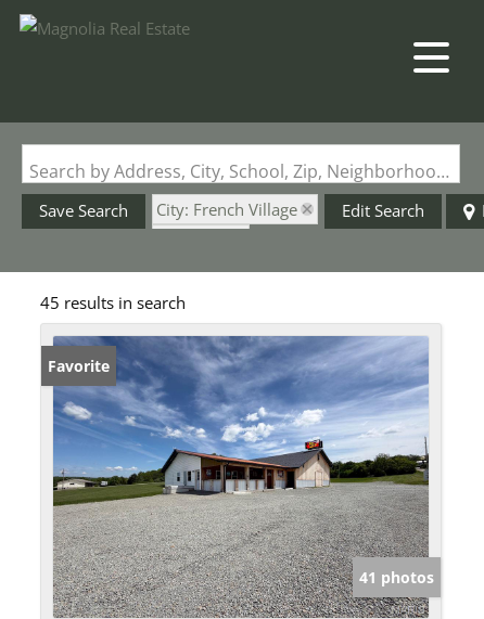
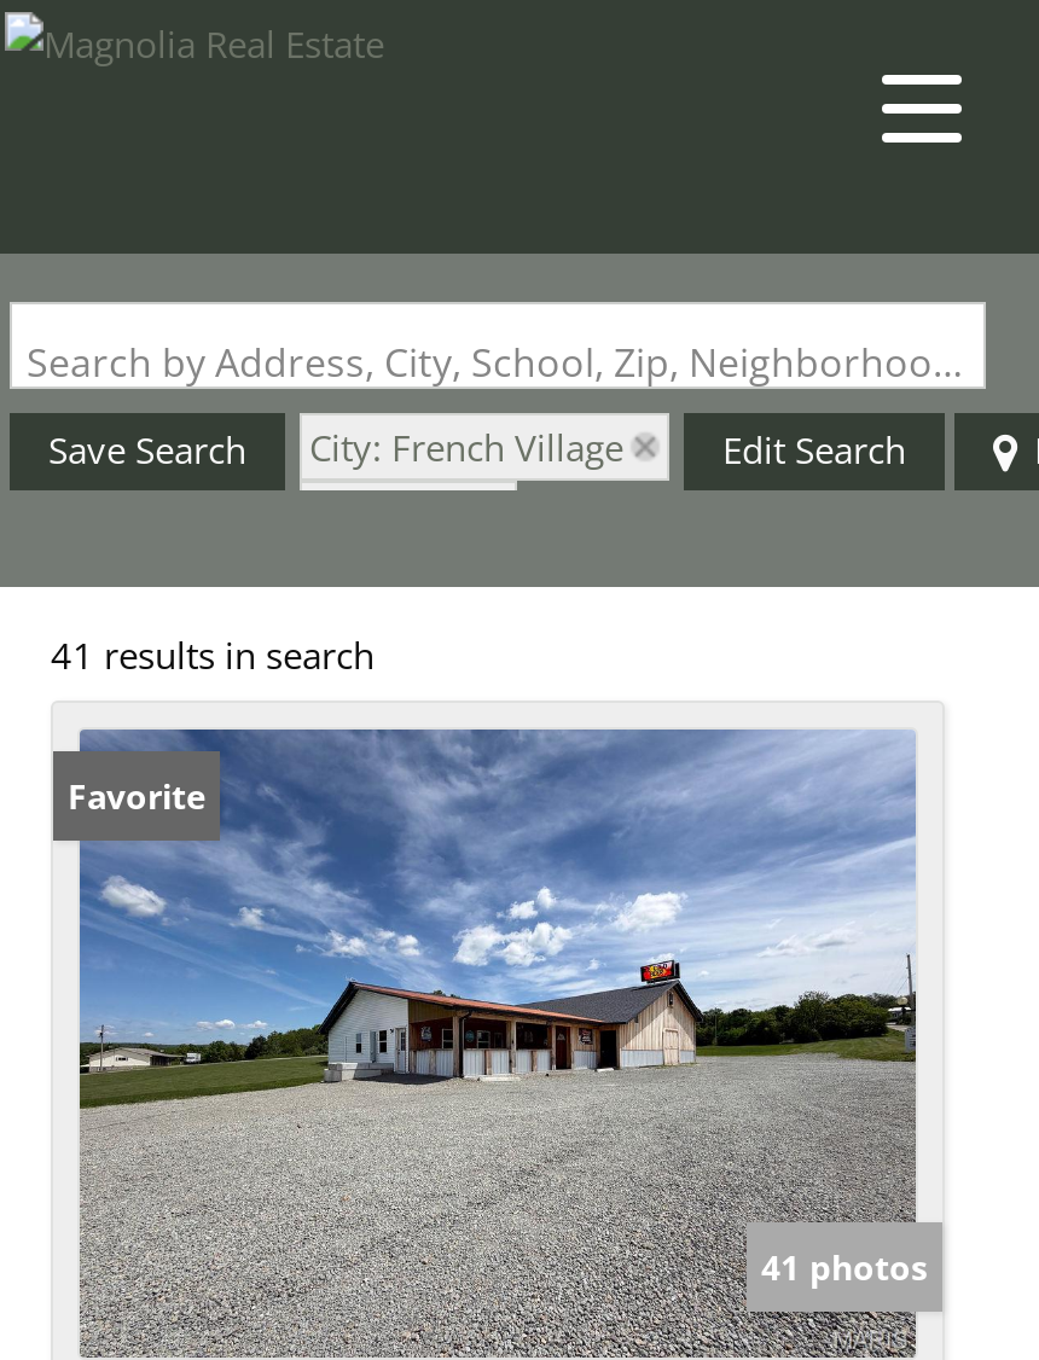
- 45 results in search
+ 41 results in search
